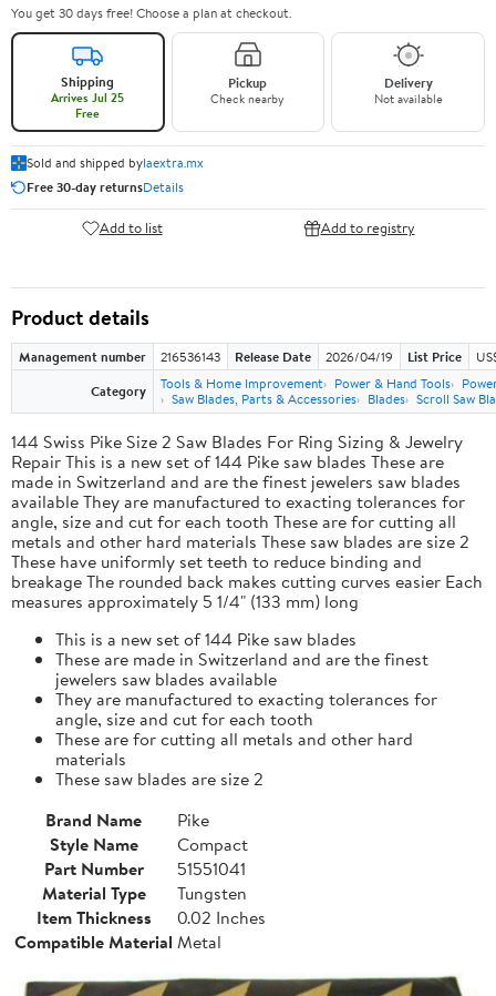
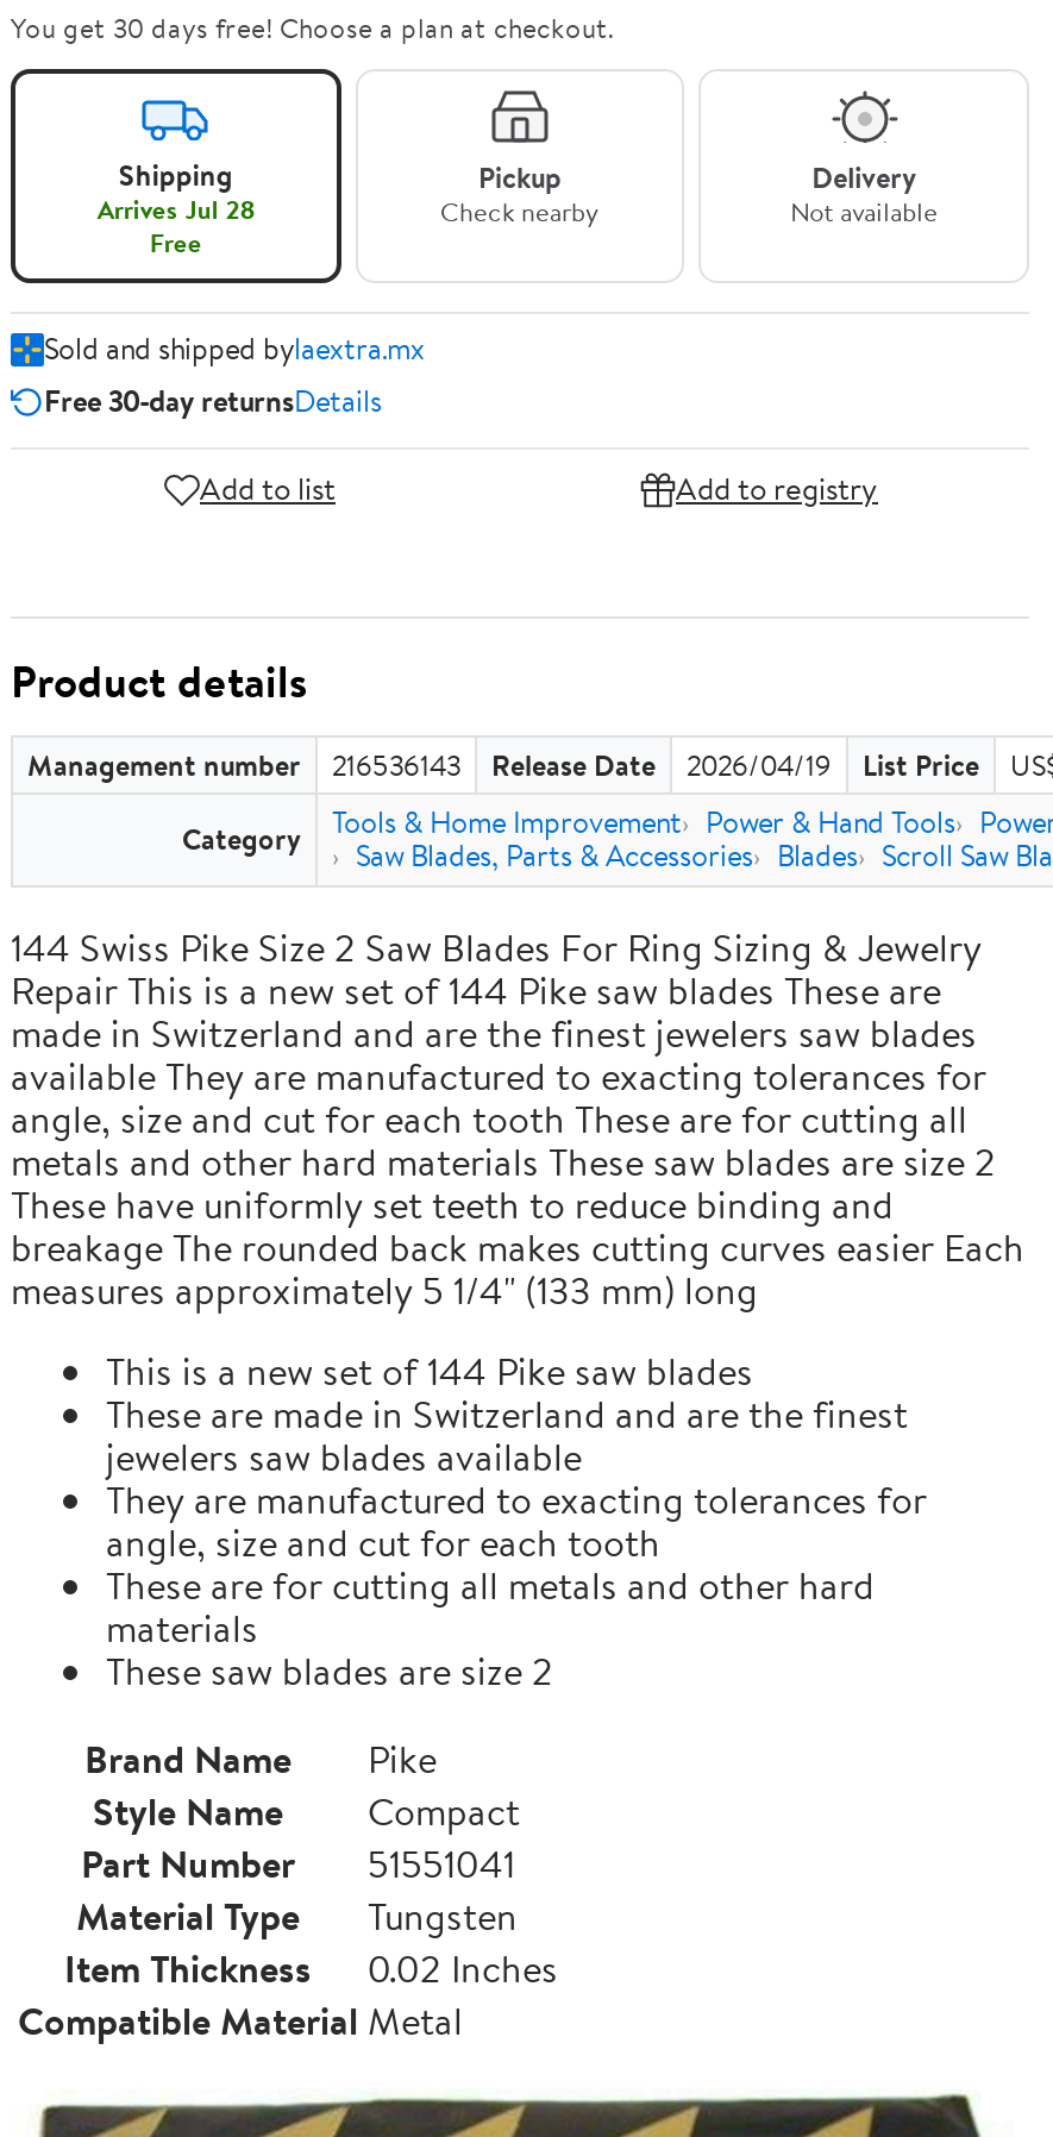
- Arrives Jul 25
+ Arrives Jul 28
